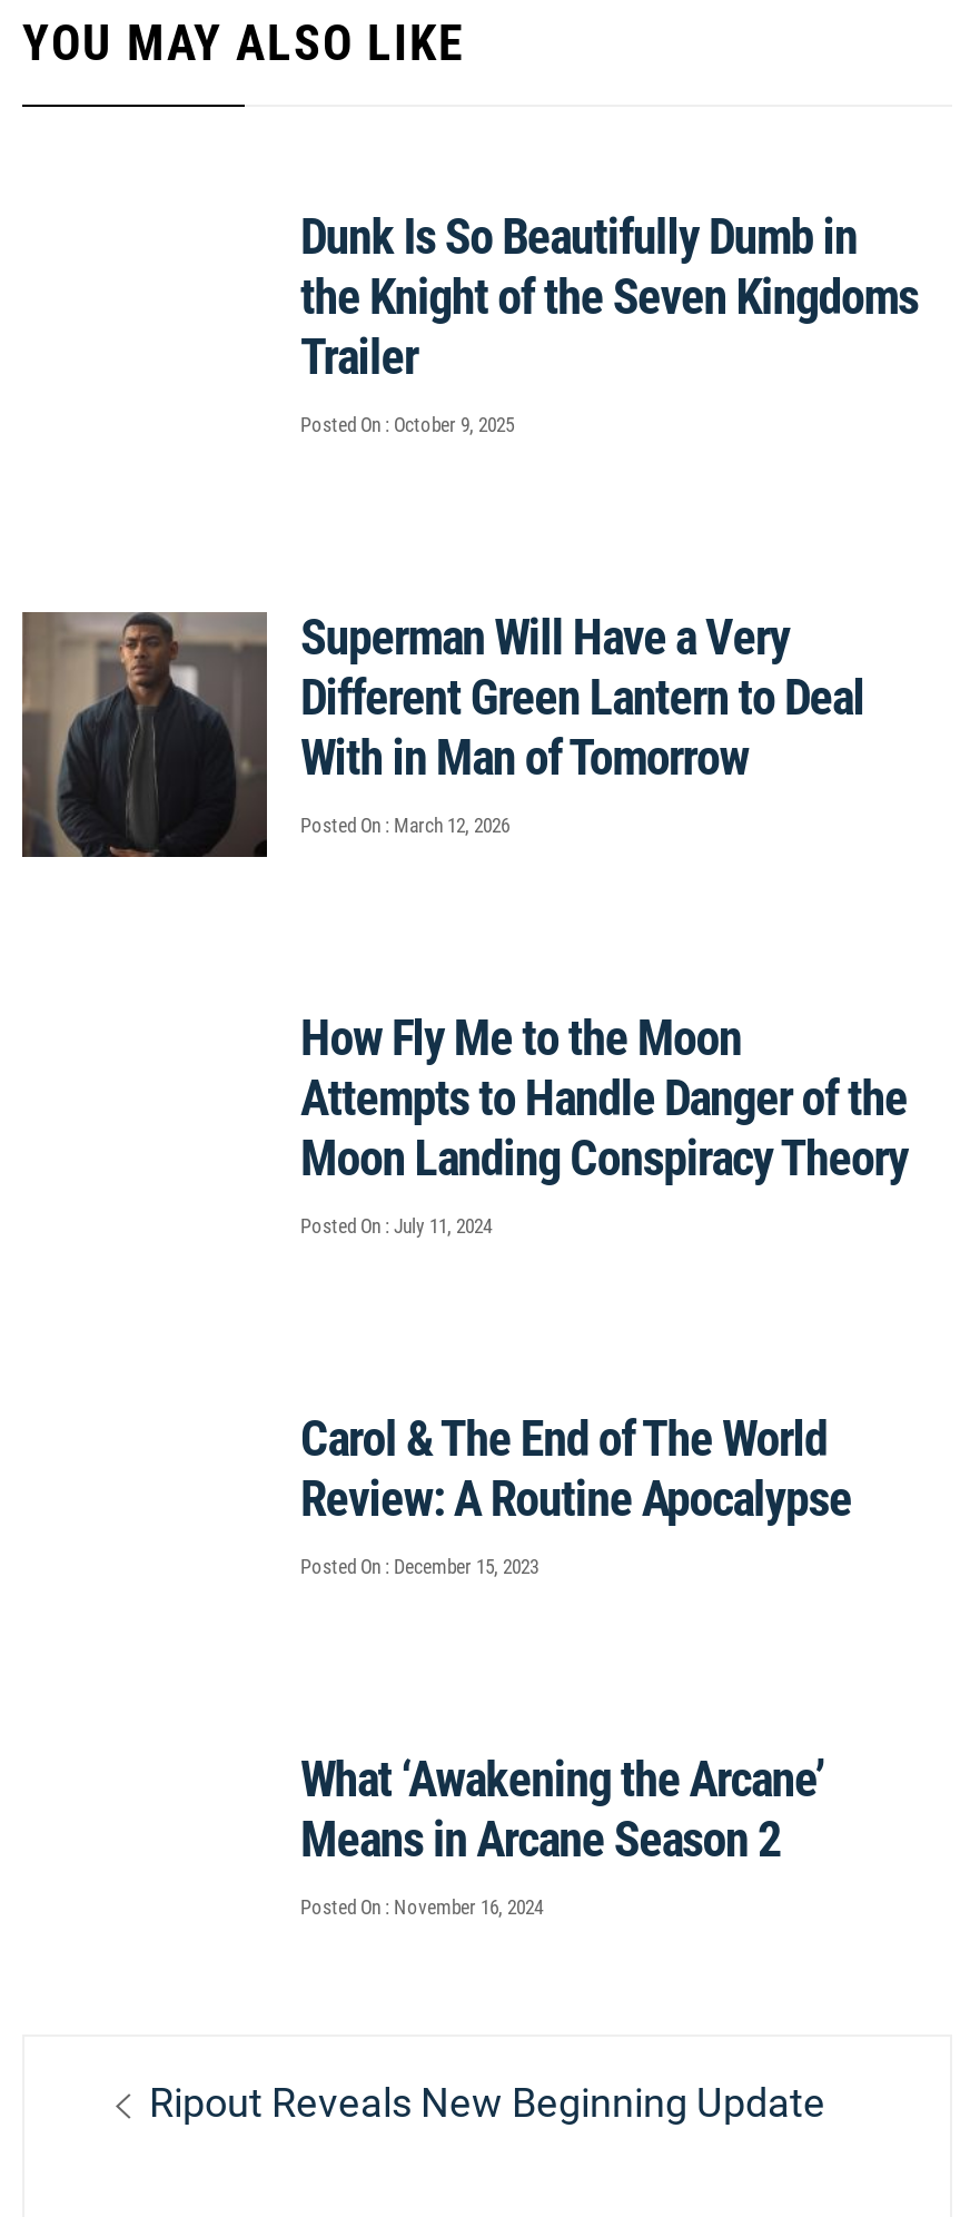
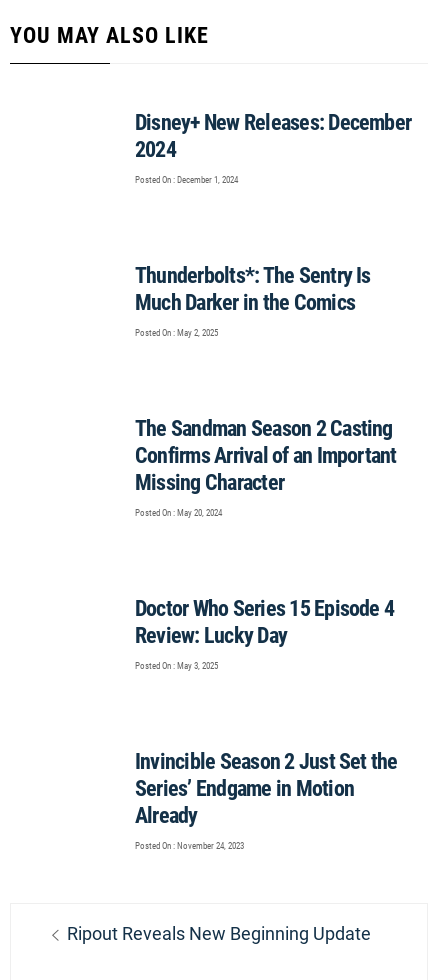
- Dunk Is So Beautifully Dumb in
- the Knight of the Seven Kingdoms
- Trailer
+ Disney+ New Releases: December
+ 2024

- Posted On : October 9, 2025
+ Posted On : December 1, 2024

- [image]

- Superman Will Have a Very
- Different Green Lantern to Deal
- With in Man of Tomorrow
+ Thunderbolts*: The Sentry Is
+ Much Darker in the Comics

- Posted On : March 12, 2026
+ Posted On : May 2, 2025

- How Fly Me to the Moon
- Attempts to Handle Danger of the
- Moon Landing Conspiracy Theory
+ The Sandman Season 2 Casting
+ Confirms Arrival of an Important
+ Missing Character

- Posted On : July 11, 2024
+ Posted On : May 20, 2024

- Carol & The End of The World
- Review: A Routine Apocalypse
+ Doctor Who Series 15 Episode 4
+ Review: Lucky Day

- Posted On : December 15, 2023
+ Posted On : May 3, 2025

- What ‘Awakening the Arcane’
- Means in Arcane Season 2
+ Invincible Season 2 Just Set the
+ Series’ Endgame in Motion
+ Already

- Posted On : November 16, 2024
+ Posted On : November 24, 2023
